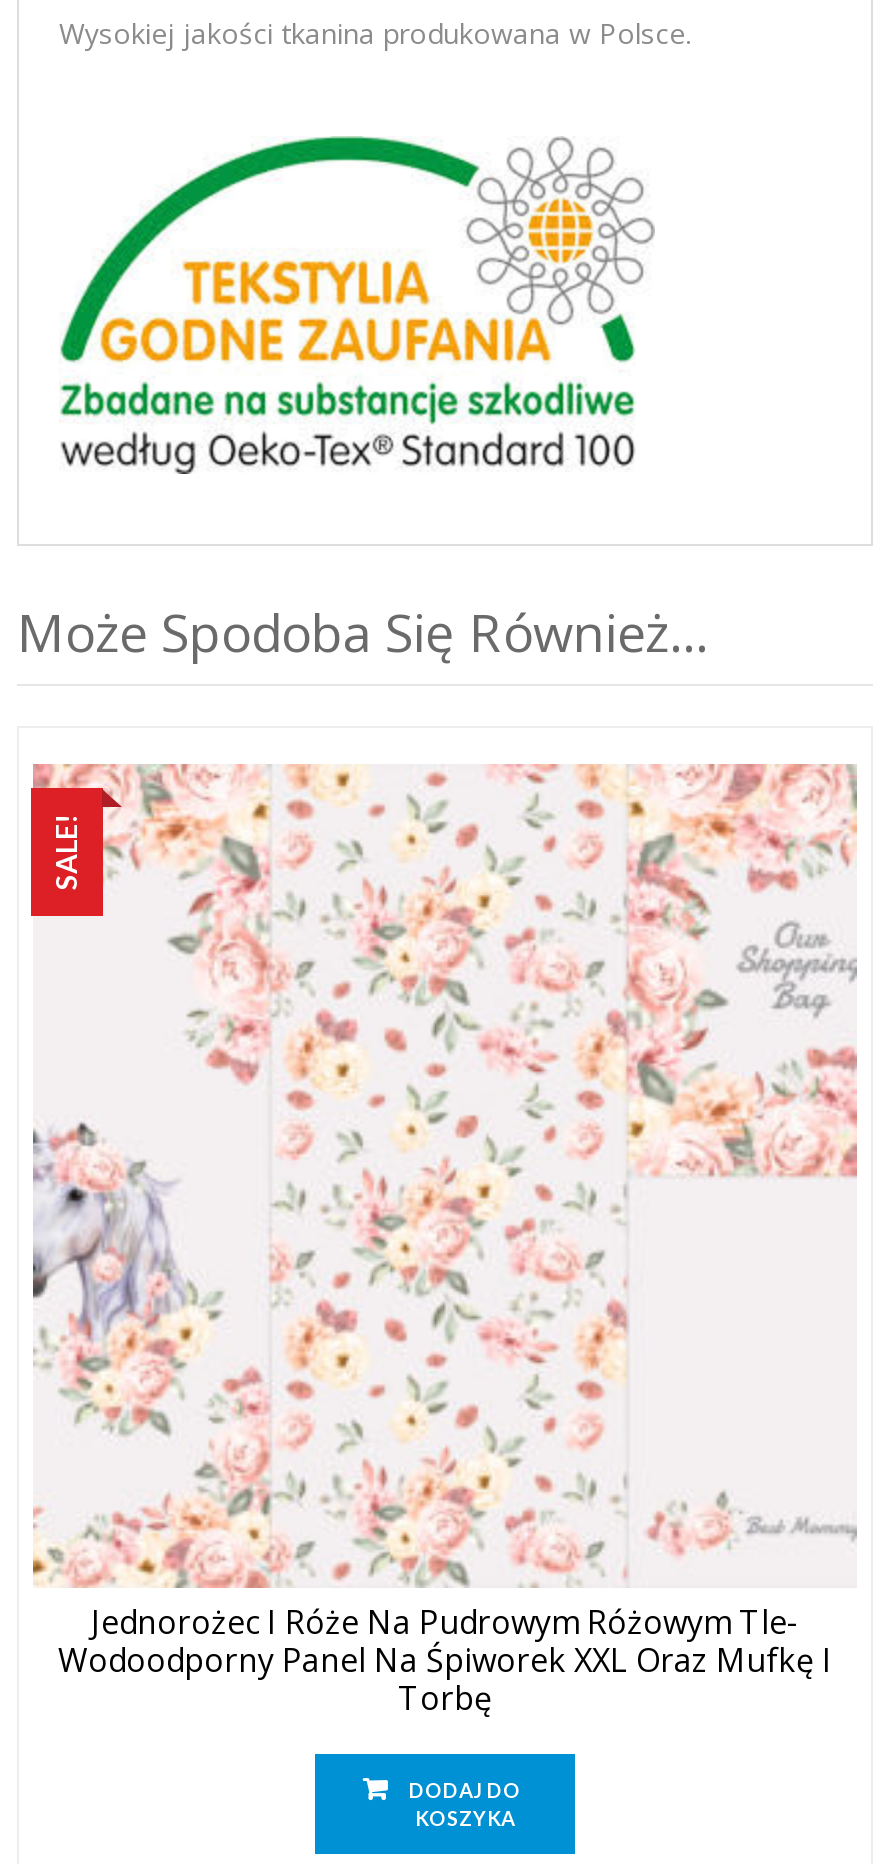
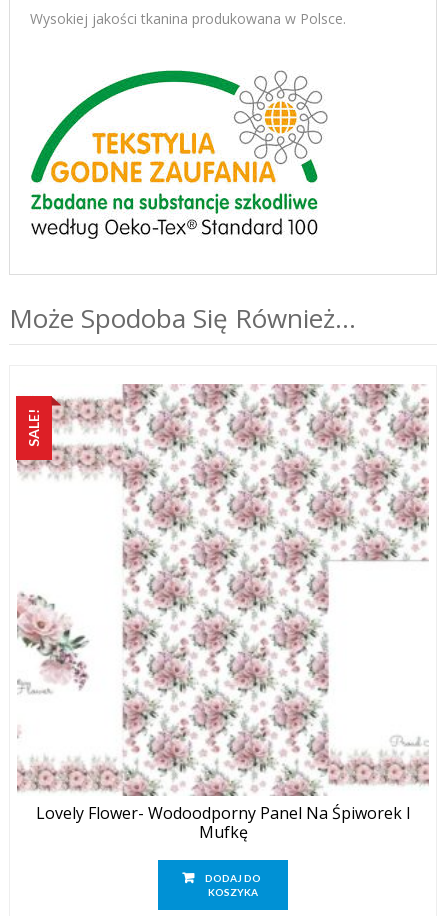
- [image]
- Jednorożec I Róże Na Pudrowym Różowym Tle-
- Wodoodporny Panel Na Śpiworek XXL Oraz Mufkę I
- Torbę
+ [image]
+ Lovely Flower- Wodoodporny Panel Na Śpiworek I
+ Mufkę
